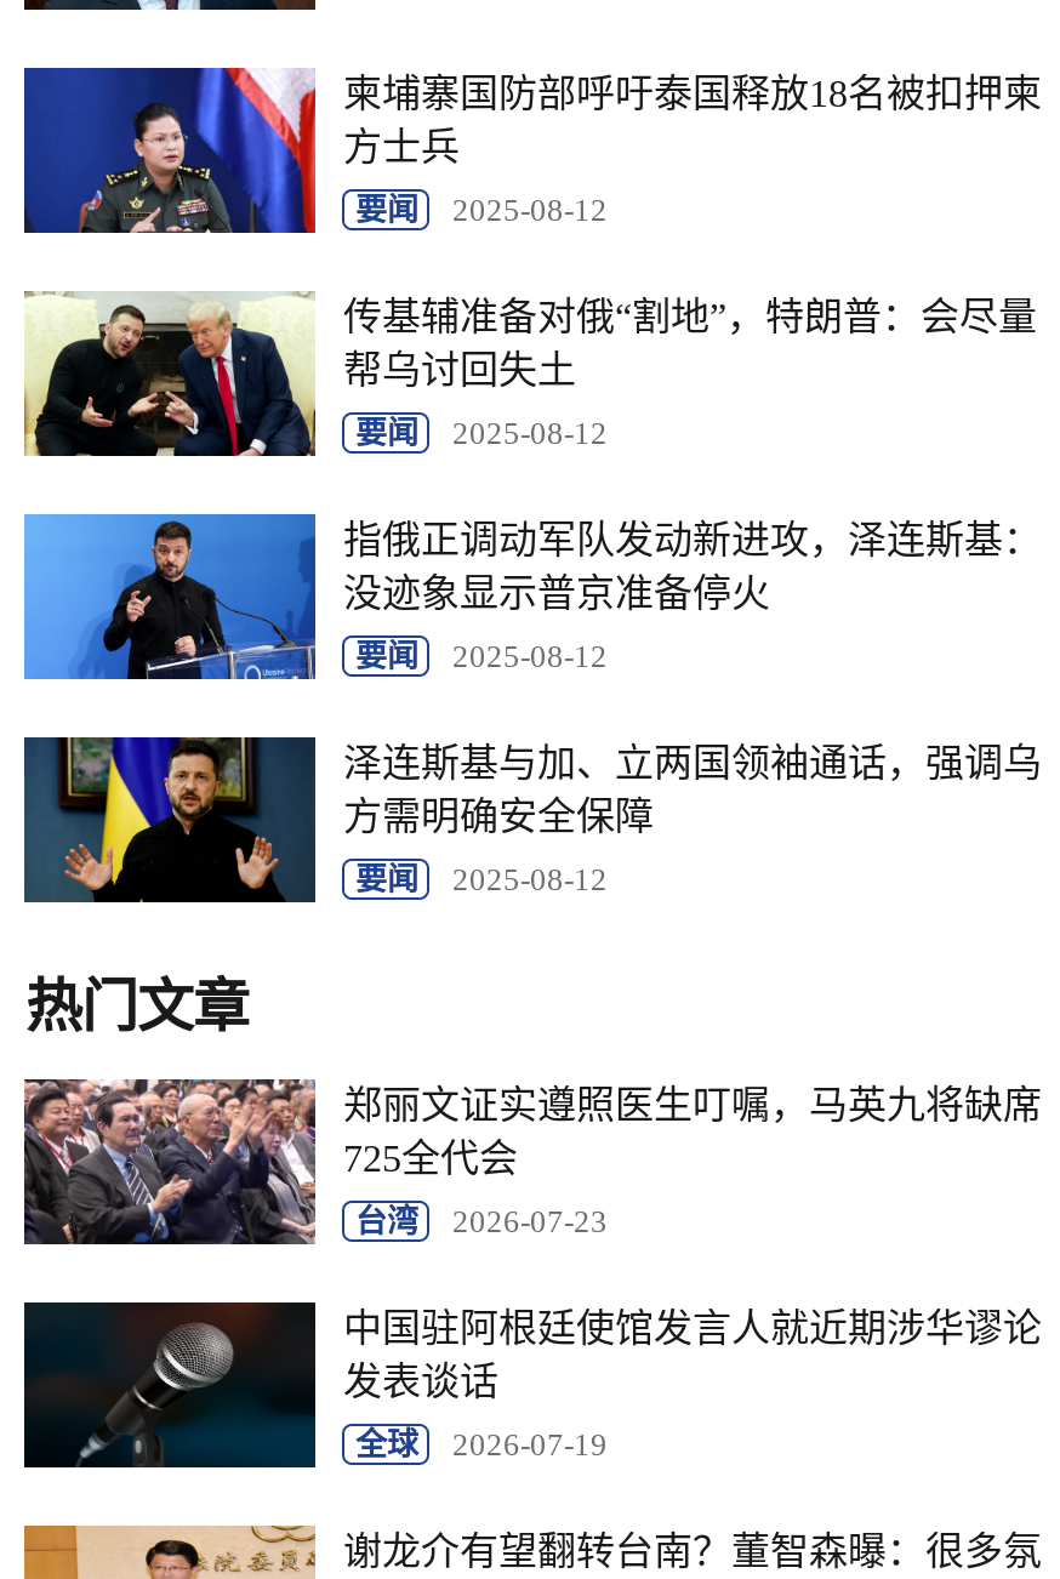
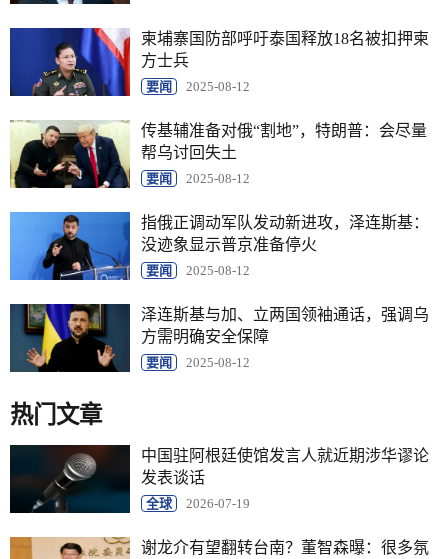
- [image]
- 郑丽文证实遵照医生叮嘱，马英九将缺席
- 725全代会
- 台湾
- 2026-07-23
